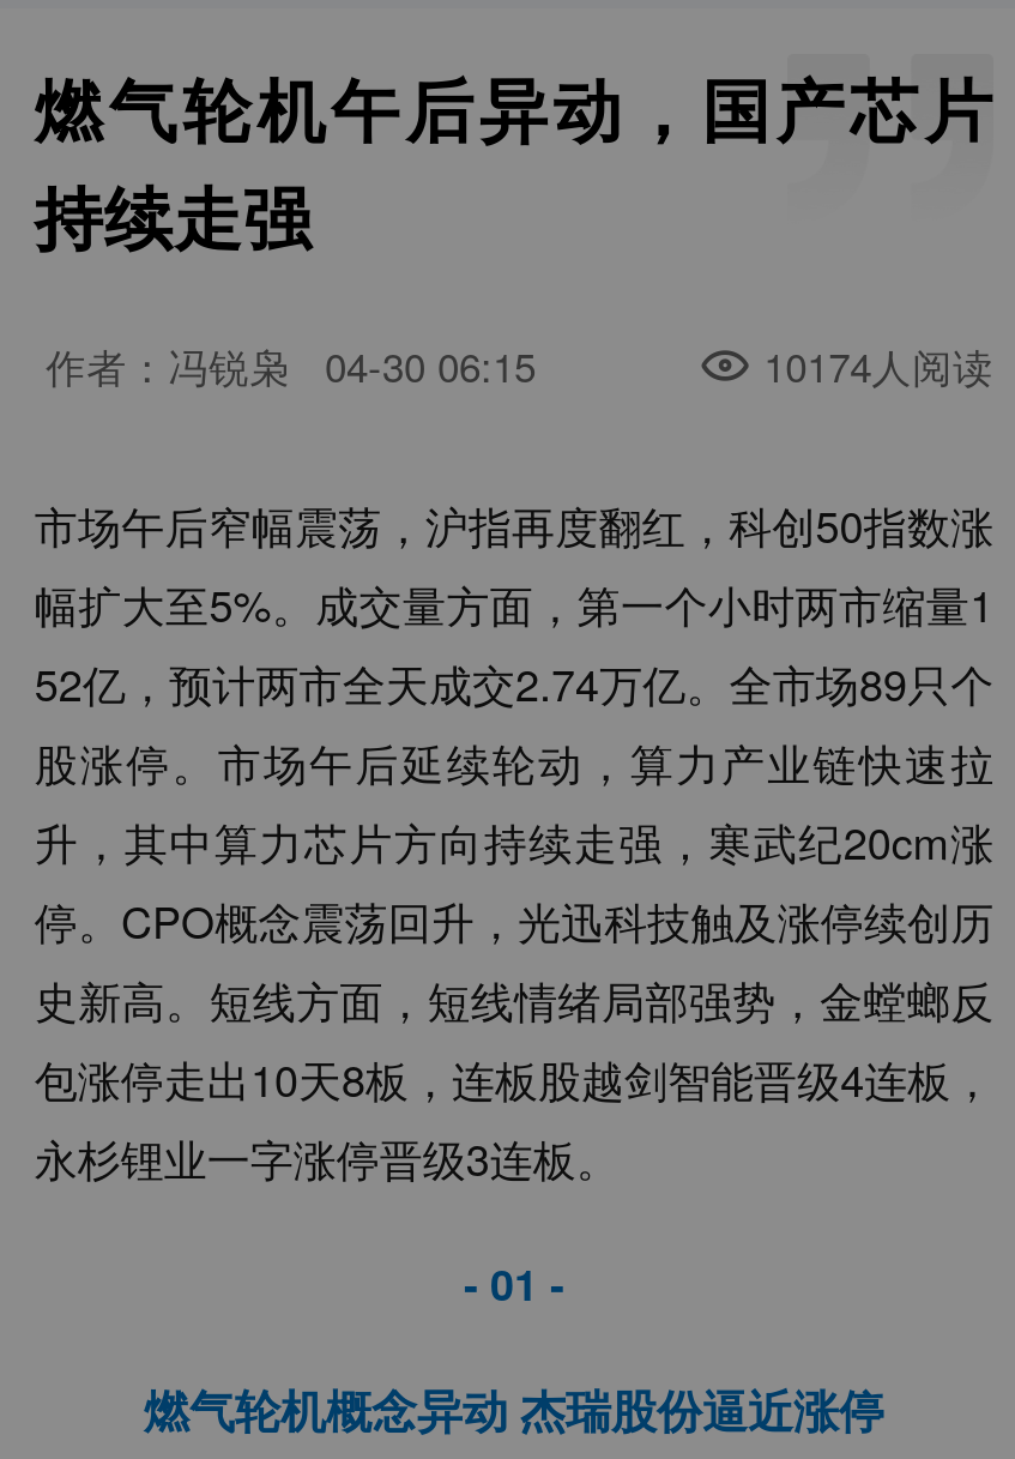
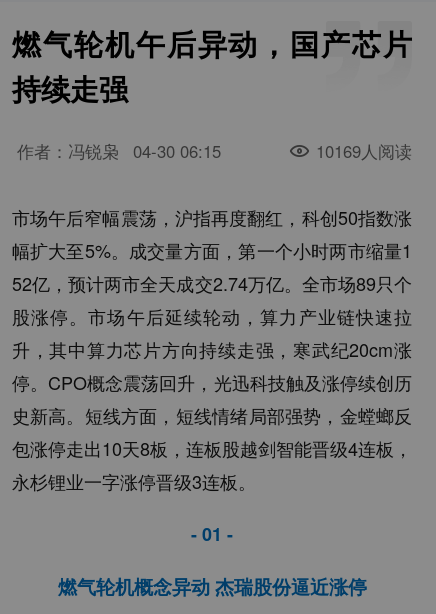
- 10174人阅读
+ 10169人阅读
